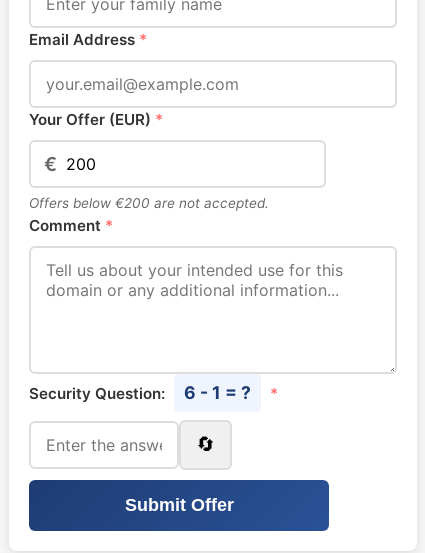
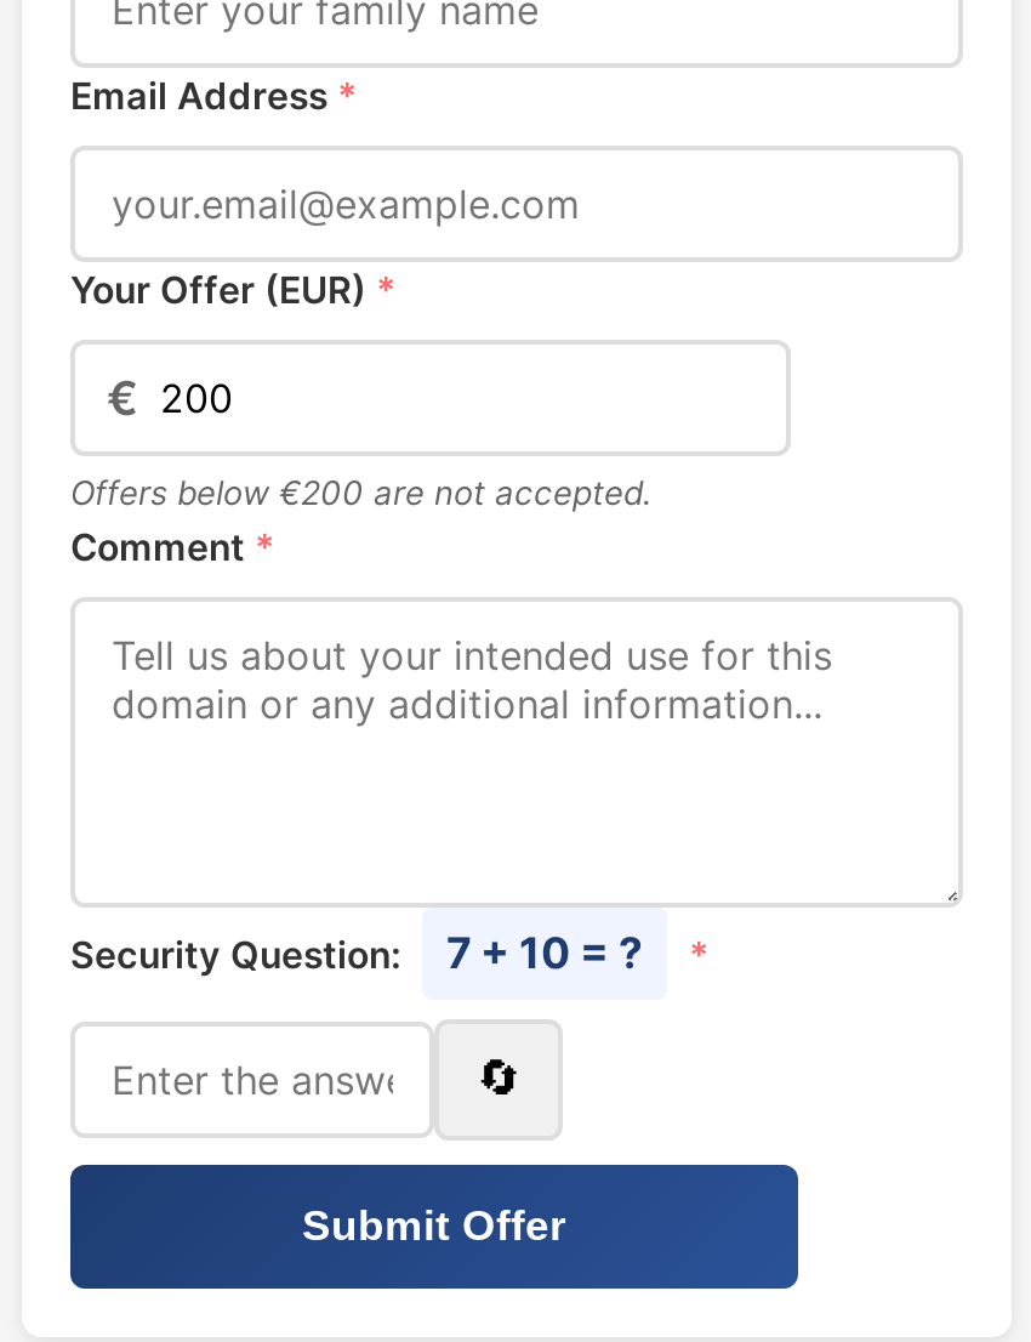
- 6 - 1 = ?
+ 7 + 10 = ?
